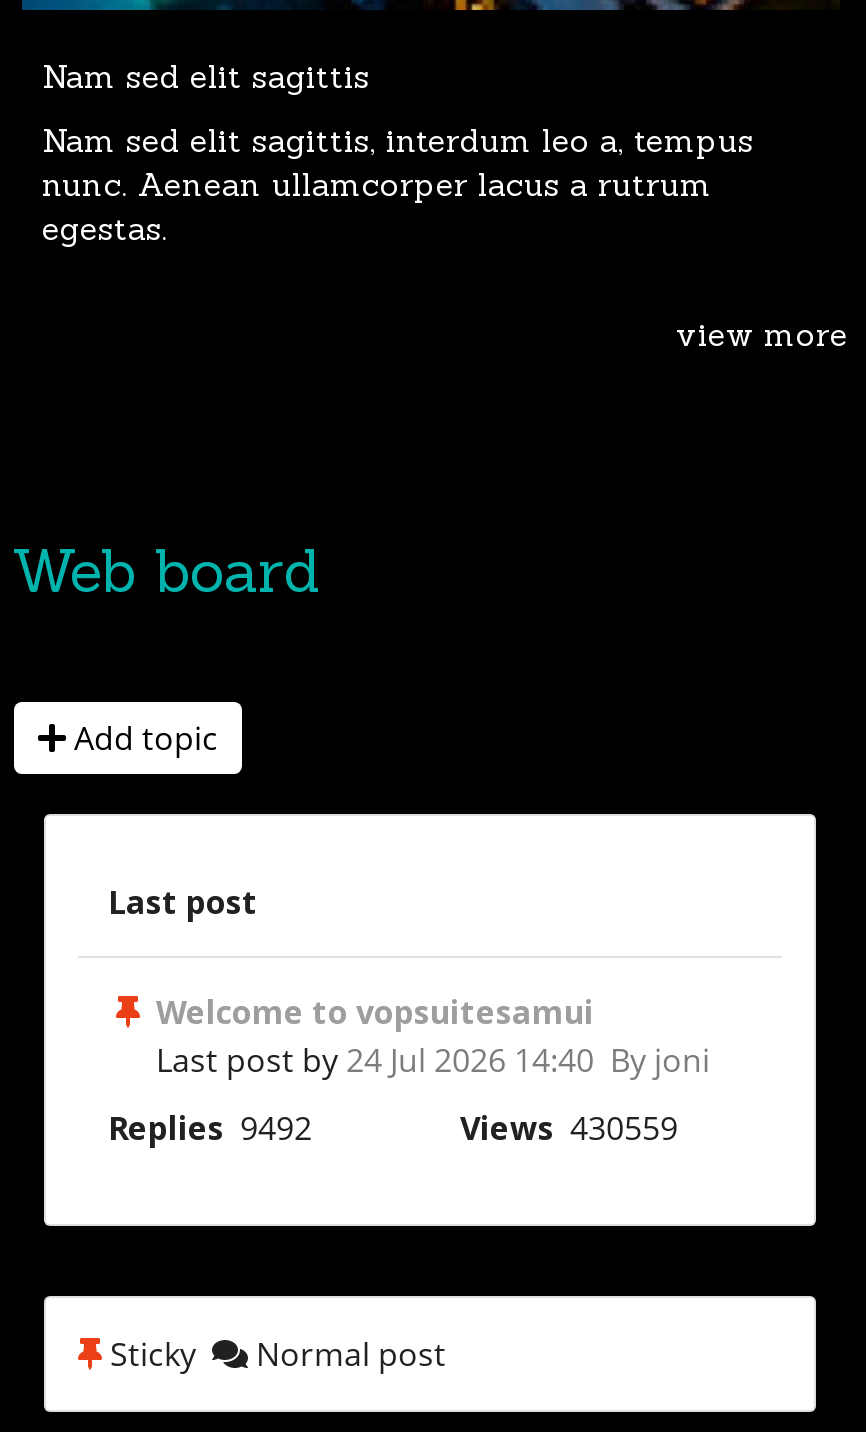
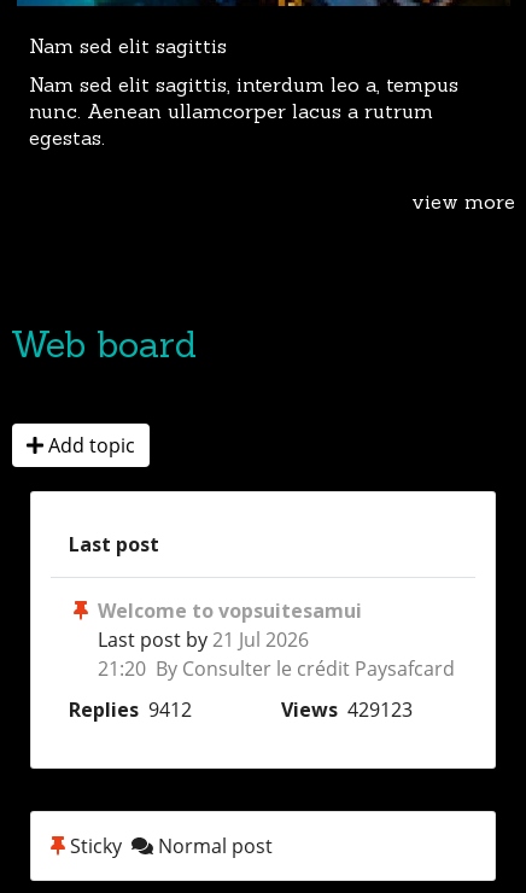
- Last post by 24 Jul 2026 14:40 By joni
+ Last post by 21 Jul 2026
+ 21:20 By Consulter le crédit Paysafcard

- Replies 9492
- Views 430559
+ Replies 9412
+ Views 429123
